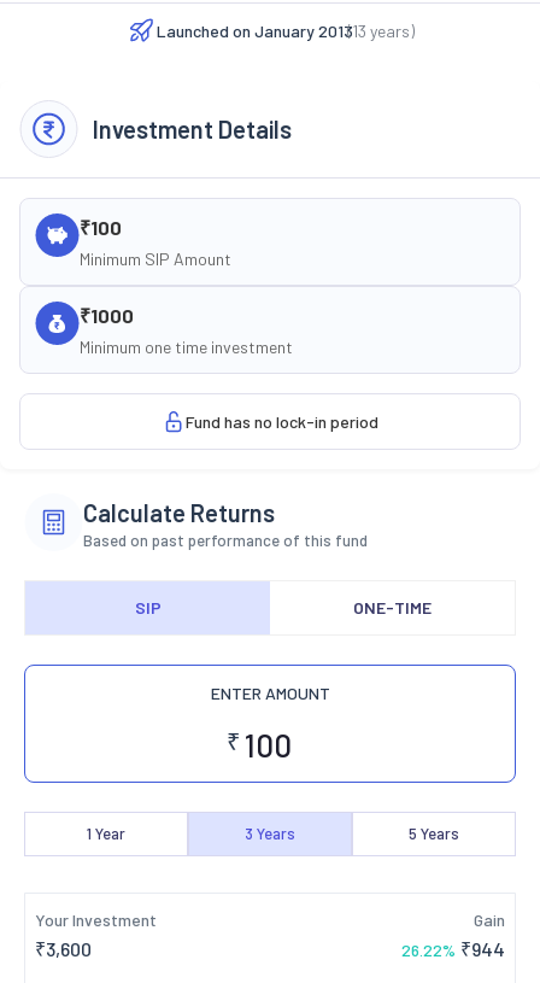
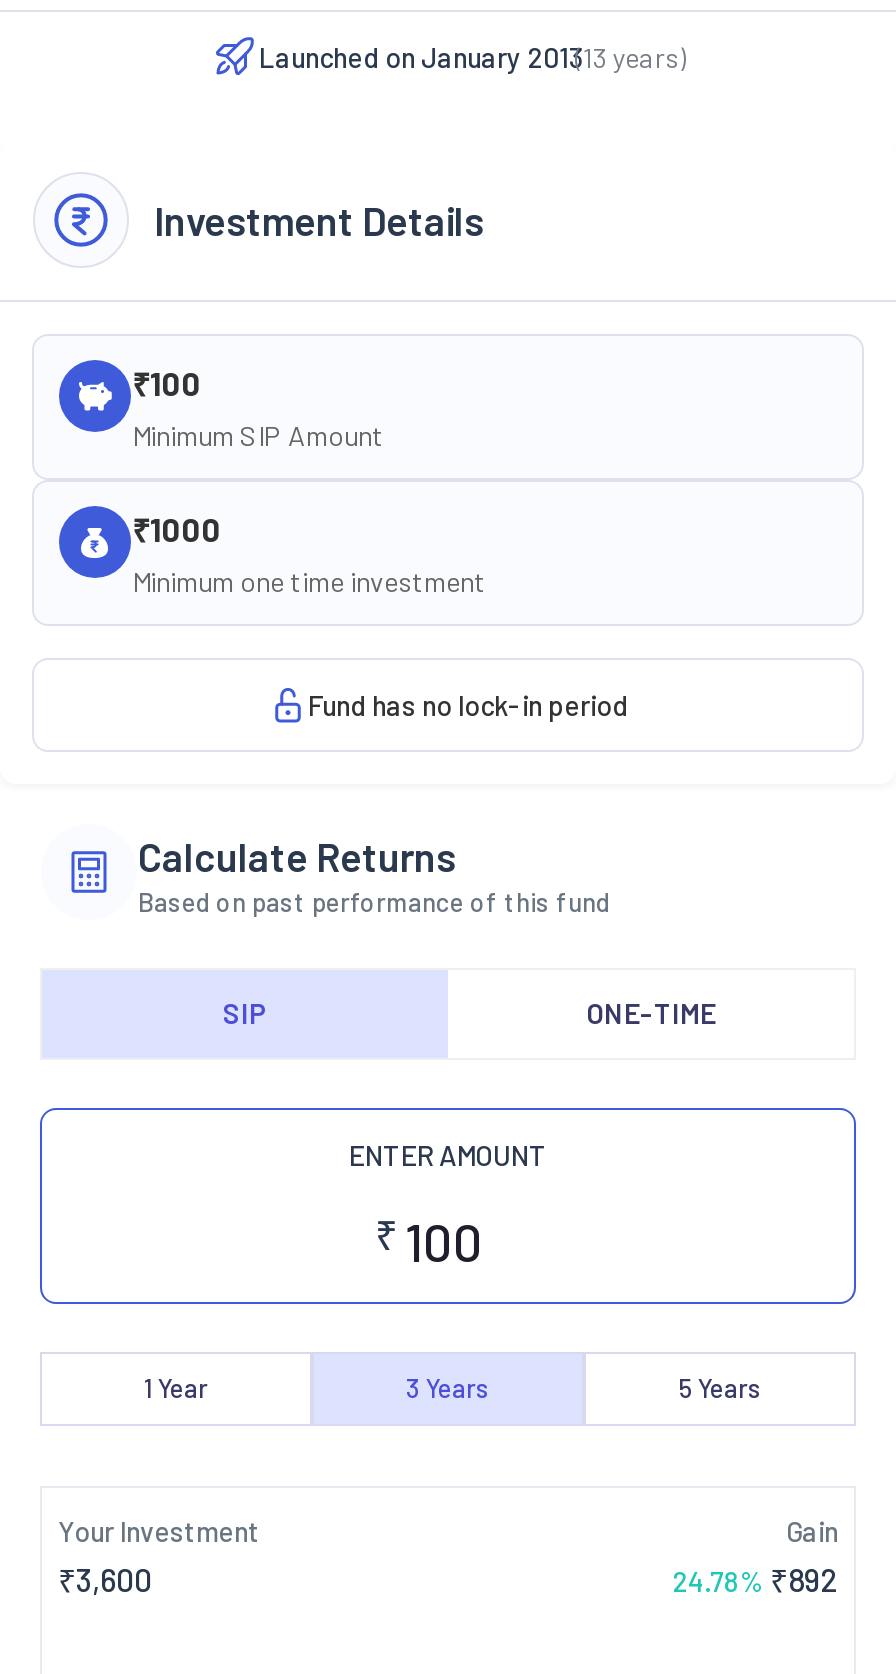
- 26.22% ₹944
+ 24.78% ₹892
